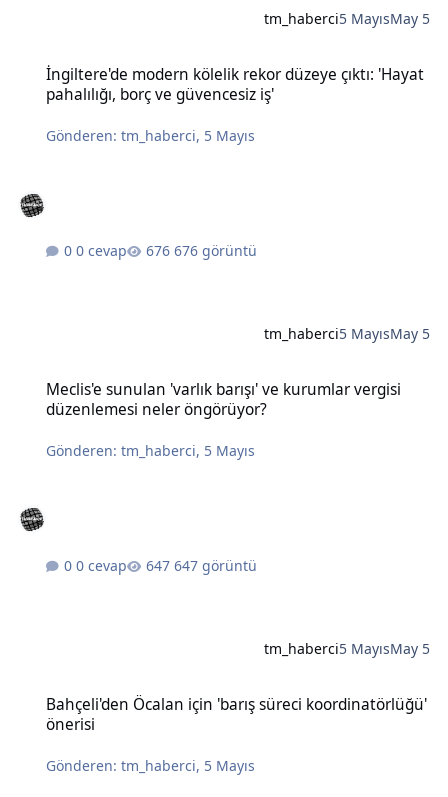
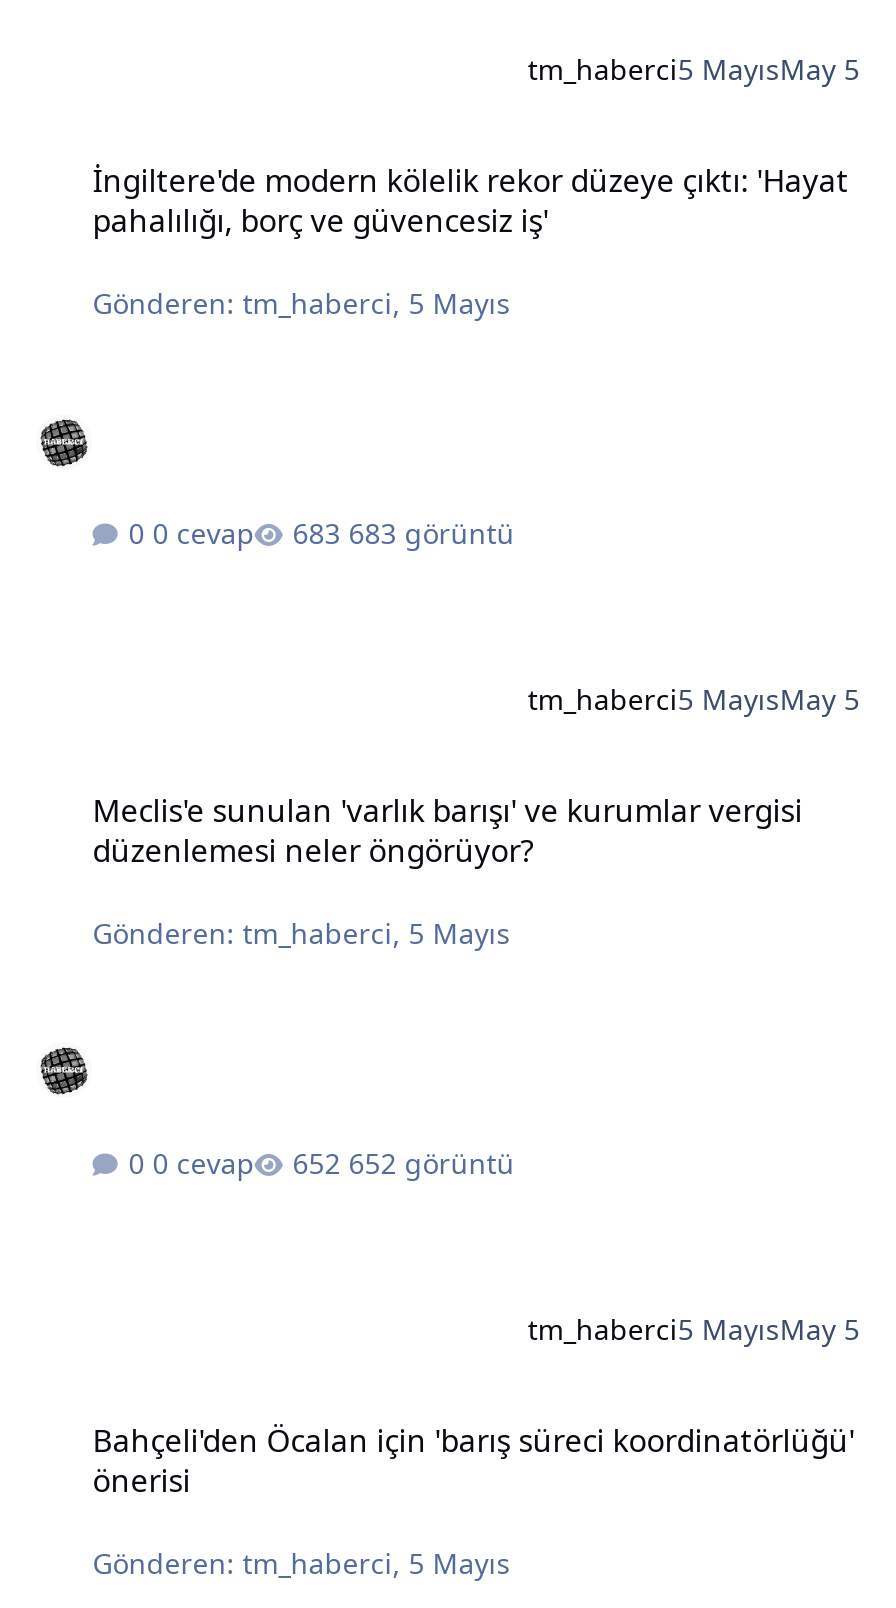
- 676 görüntü
+ 683 görüntü

- 647 görüntü
+ 652 görüntü
